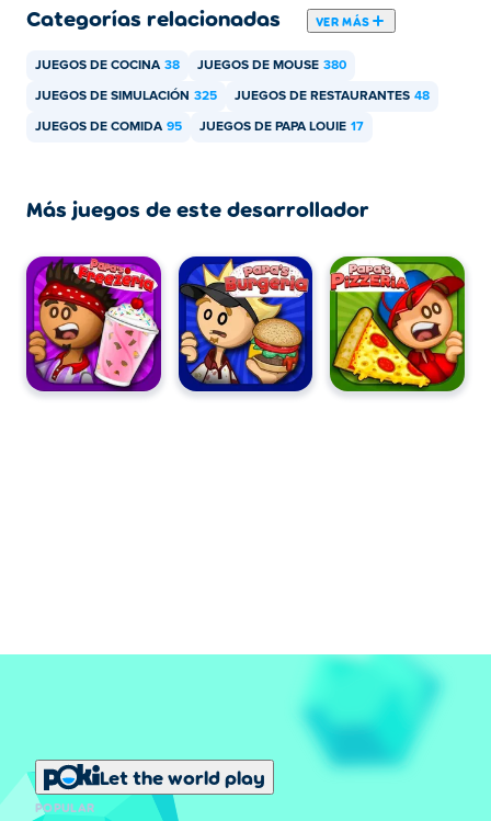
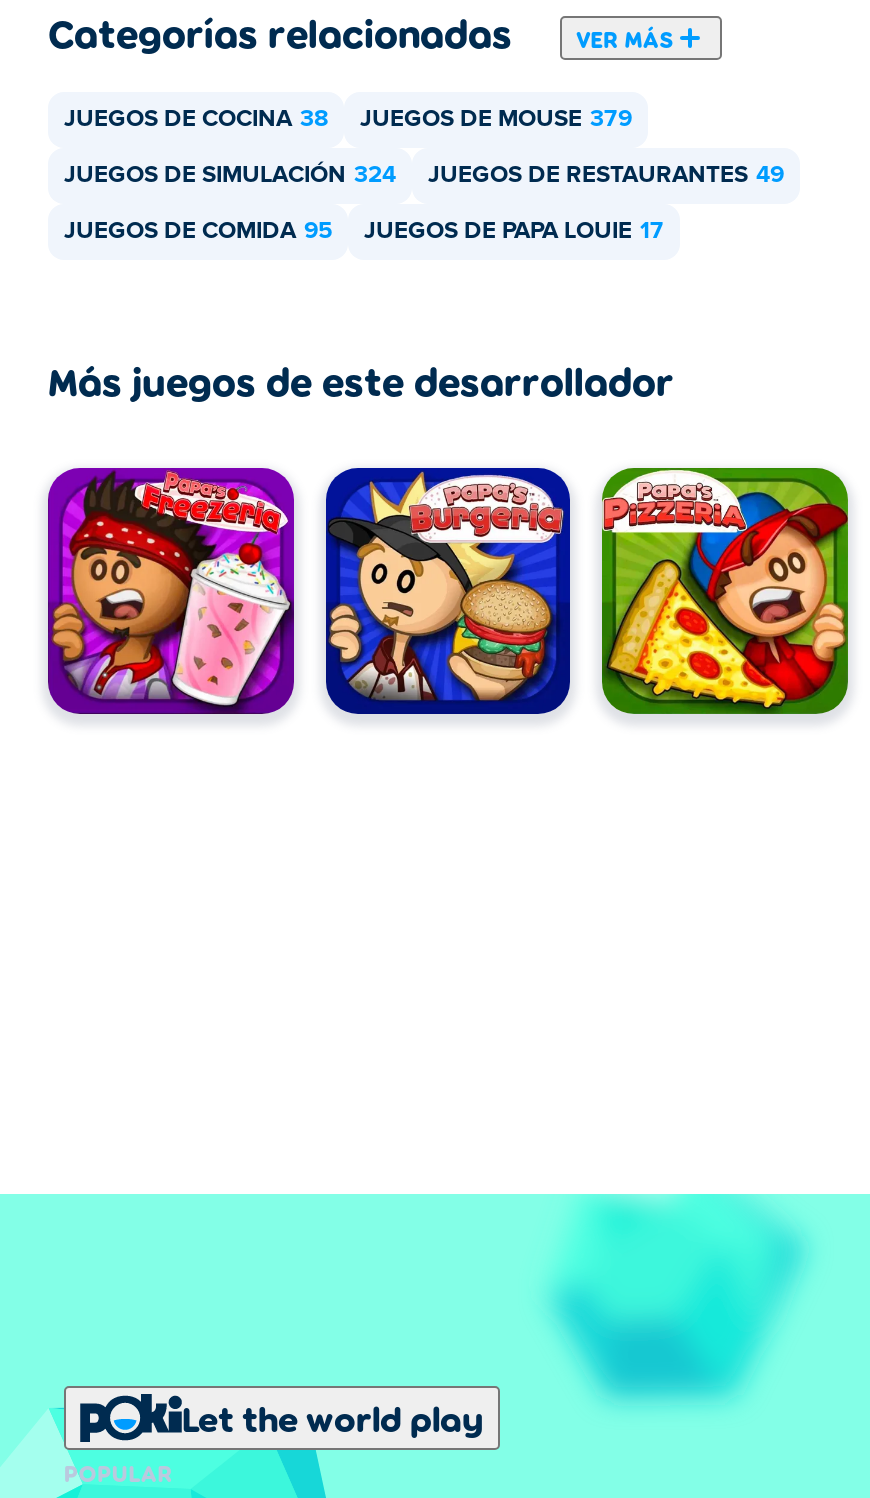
- JUEGOS DE MOUSE 380
+ JUEGOS DE MOUSE 379

- JUEGOS DE SIMULACIÓN 325
+ JUEGOS DE SIMULACIÓN 324

- JUEGOS DE RESTAURANTES 48
+ JUEGOS DE RESTAURANTES 49
